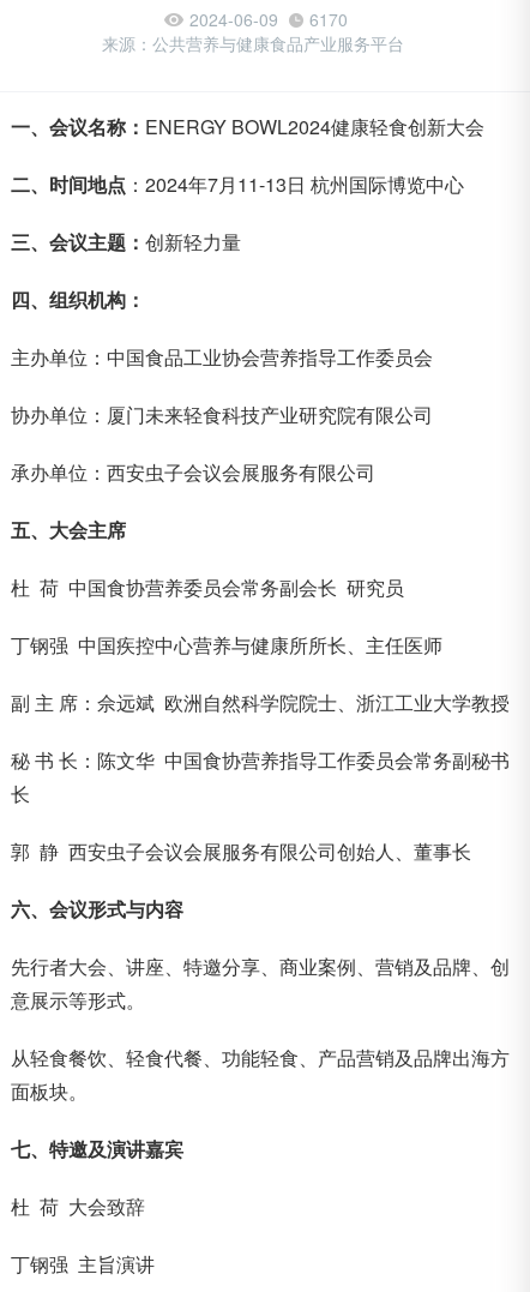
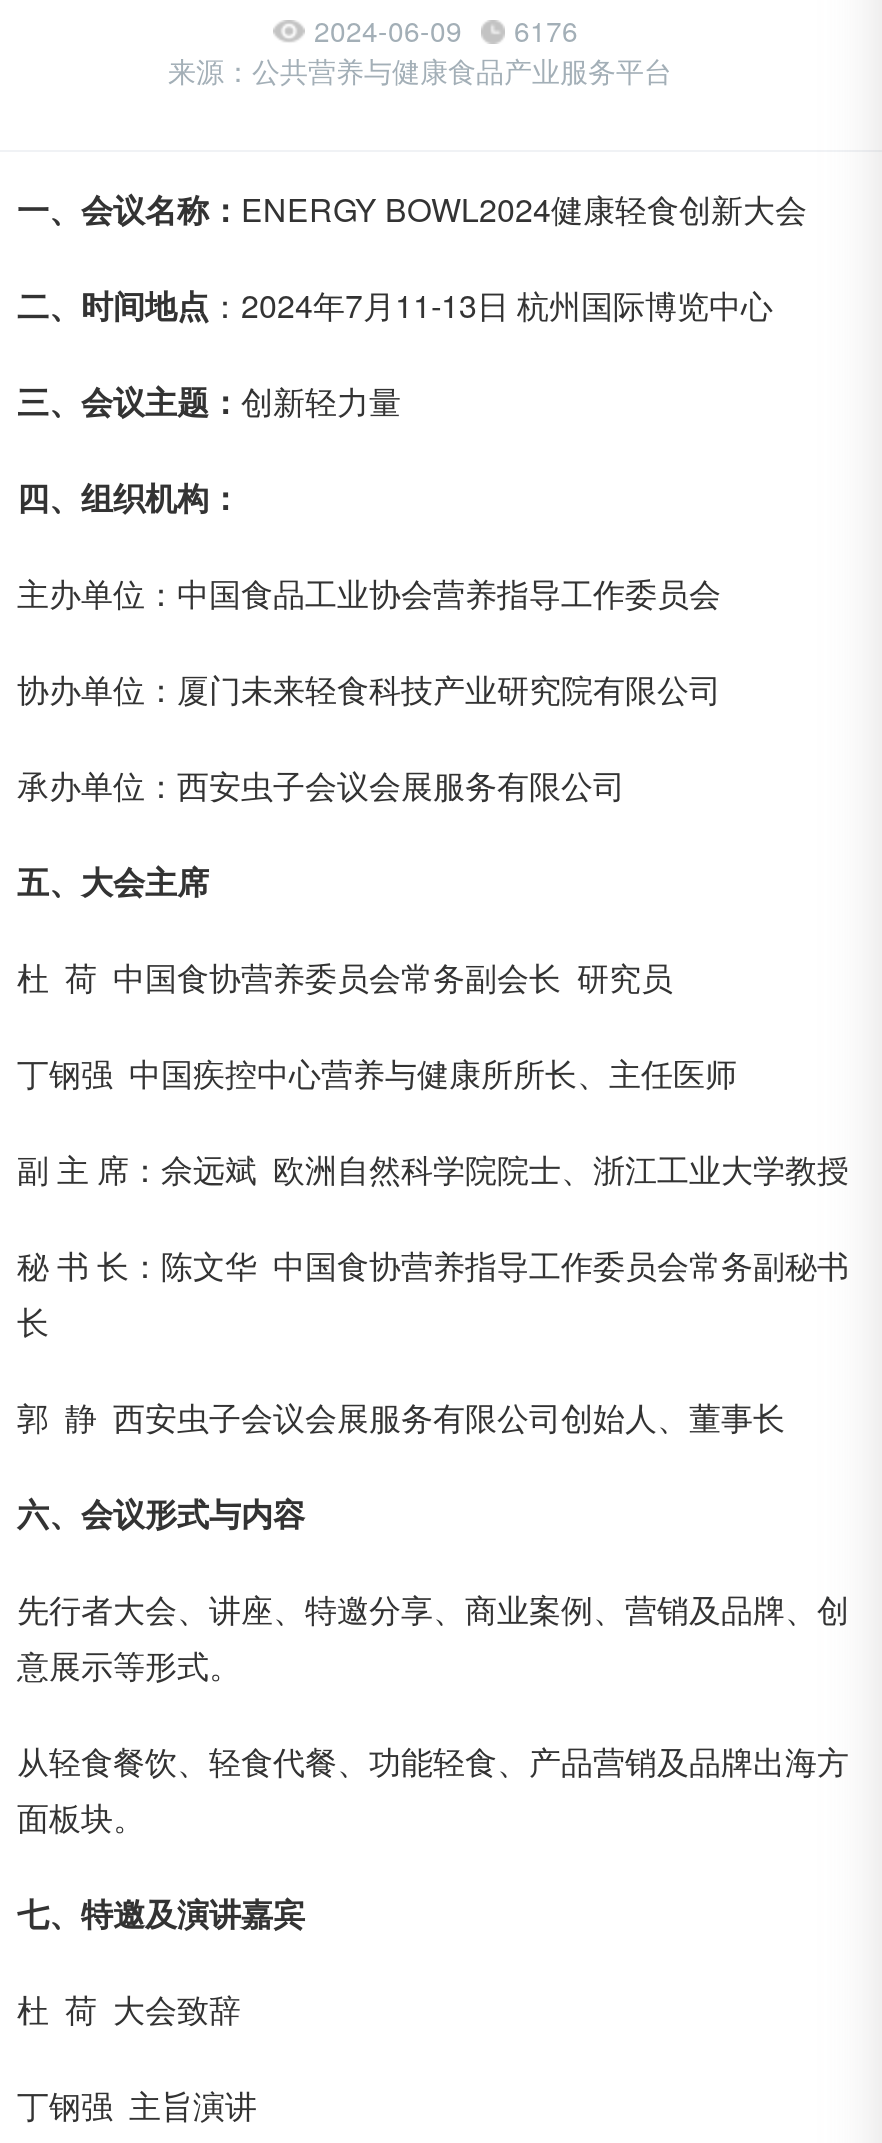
- 2024-06-09 6170
+ 2024-06-09 6176
